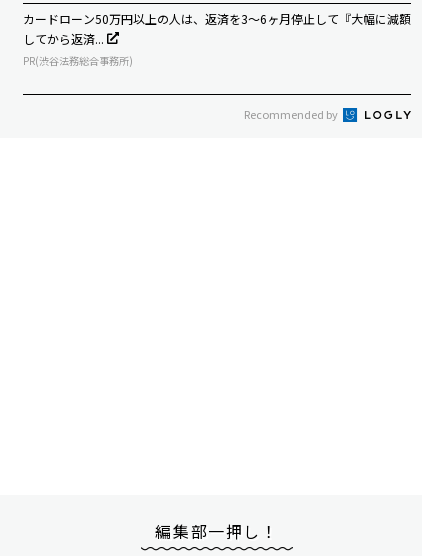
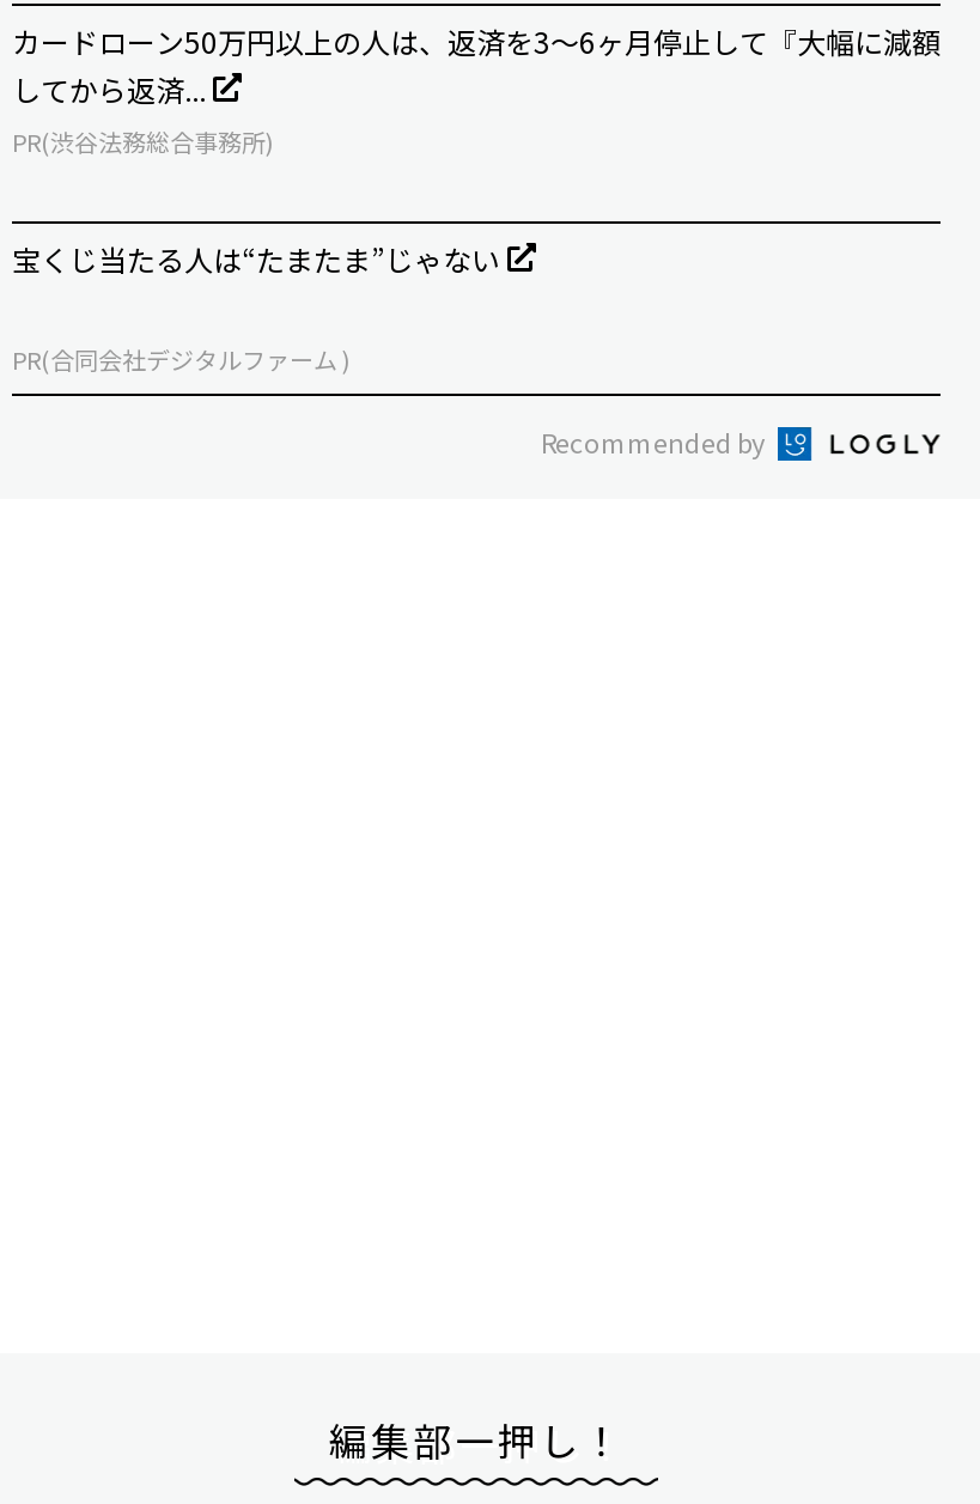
+ 宝くじ当たる人は“たまたま”じゃない
+ PR(合同会社デジタルファーム )
